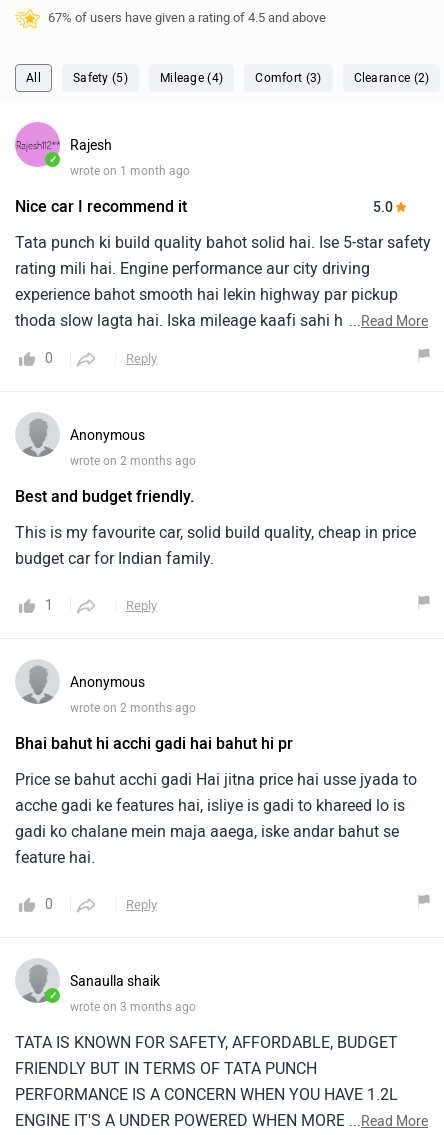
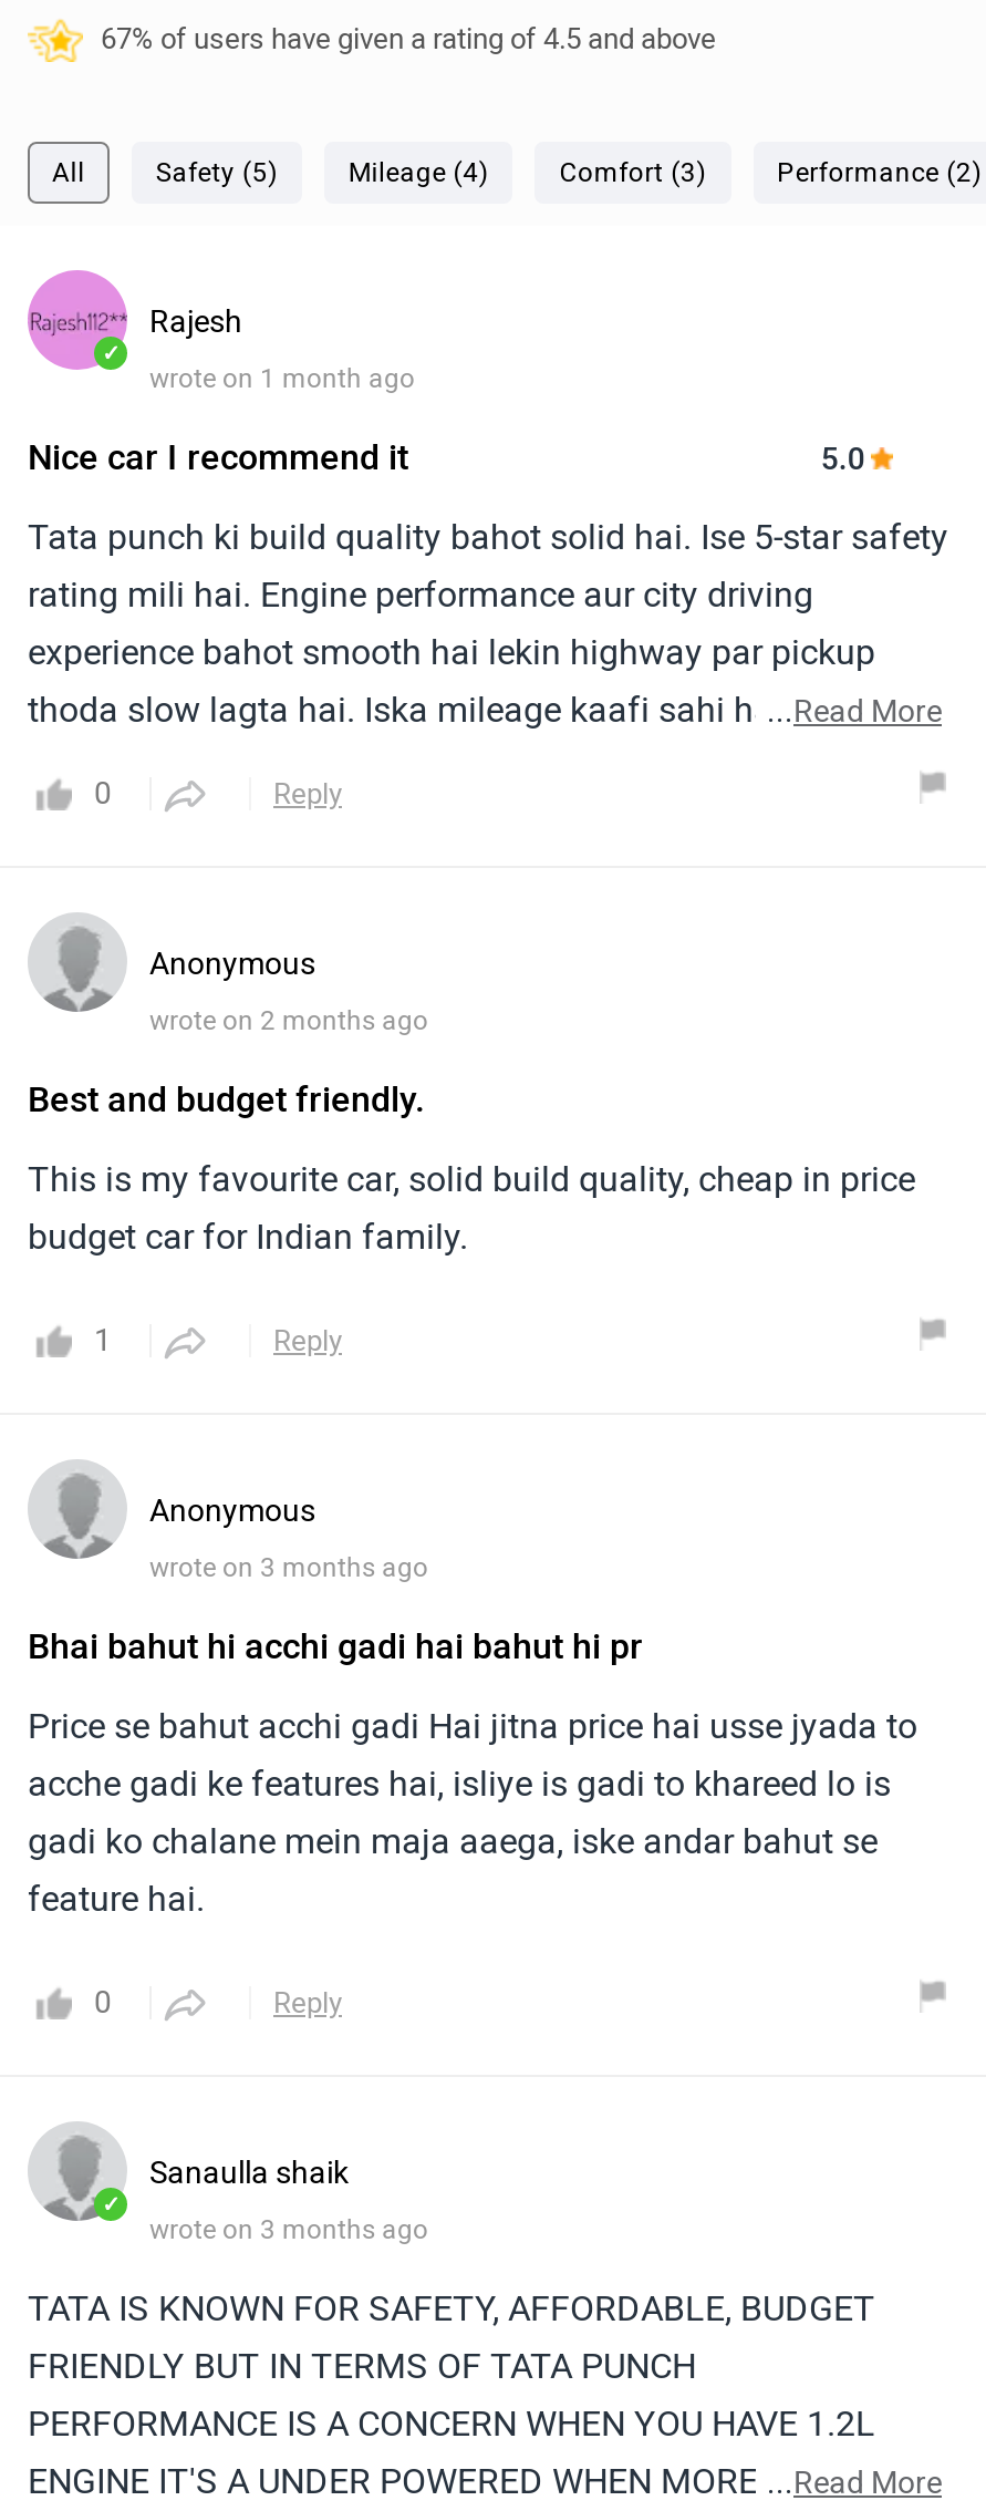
- Clearance (2)
+ Performance (2)

- wrote on 2 months ago
+ wrote on 3 months ago
